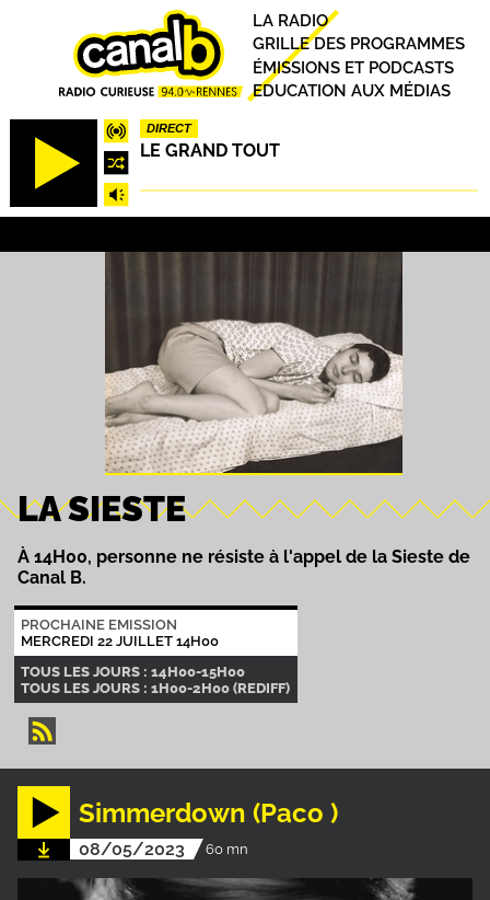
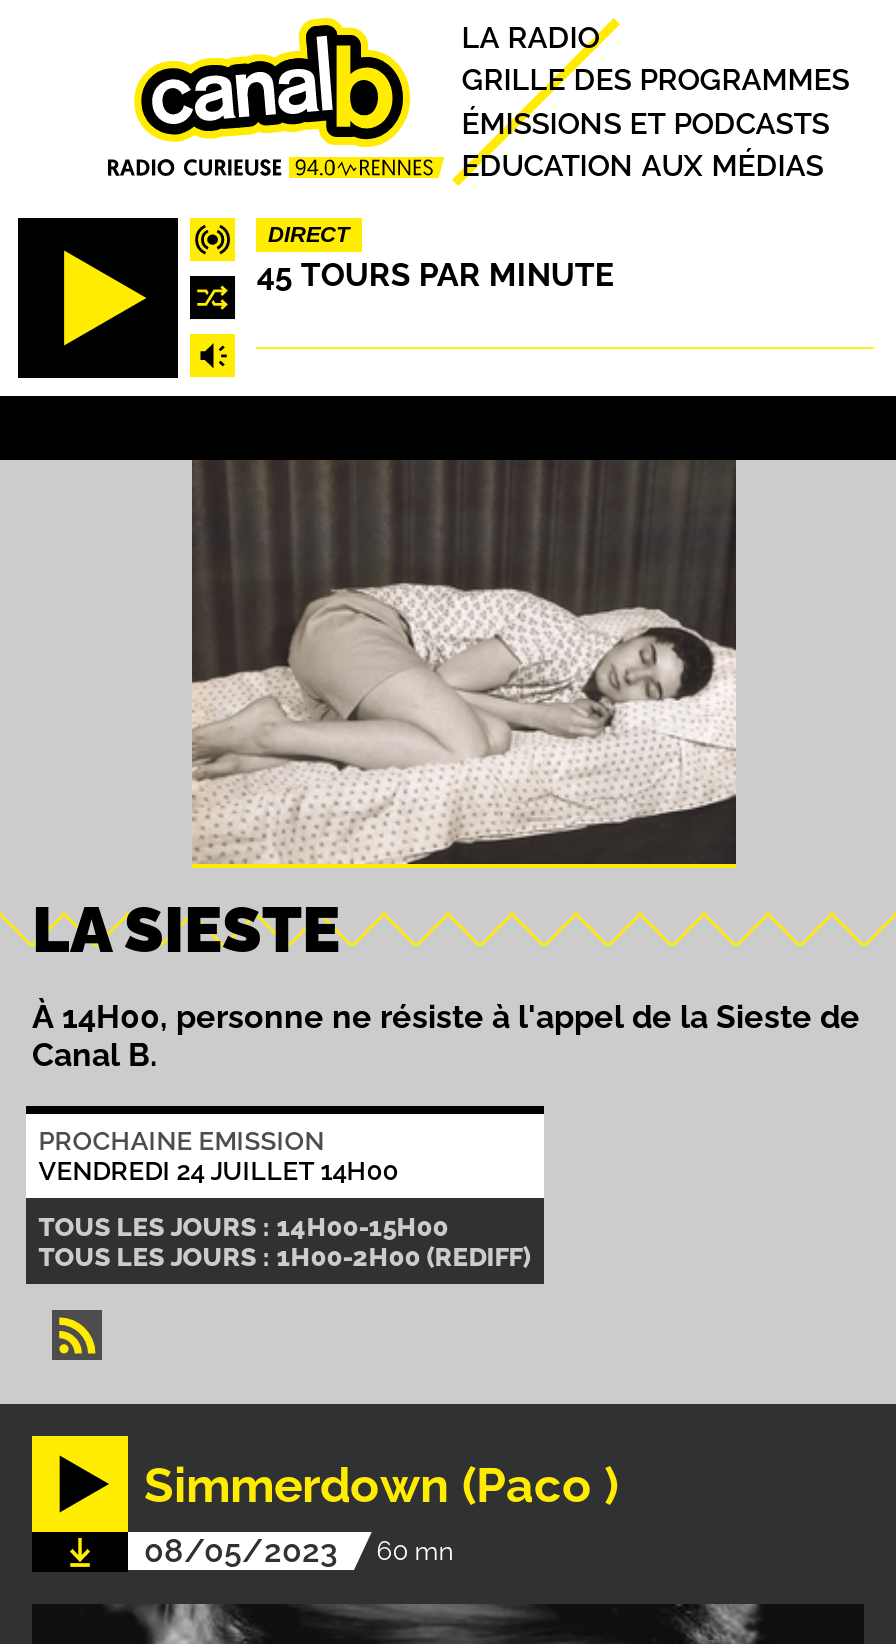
- LE GRAND TOUT
+ 45 TOURS PAR MINUTE

- MERCREDI 22 JUILLET 14H00
+ VENDREDI 24 JUILLET 14H00
